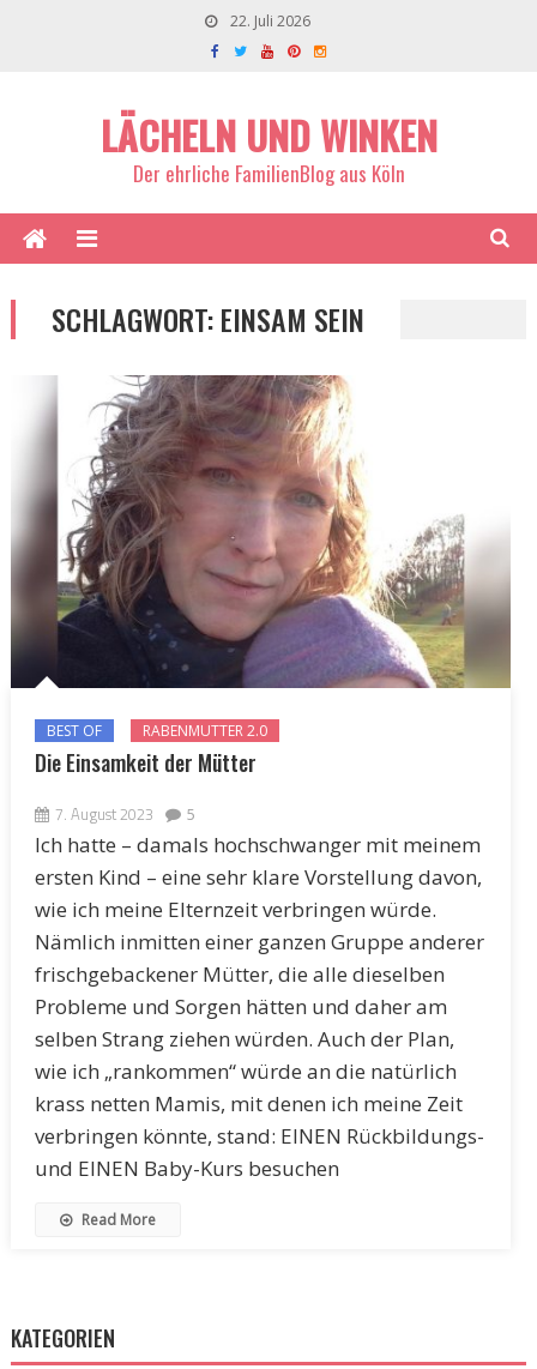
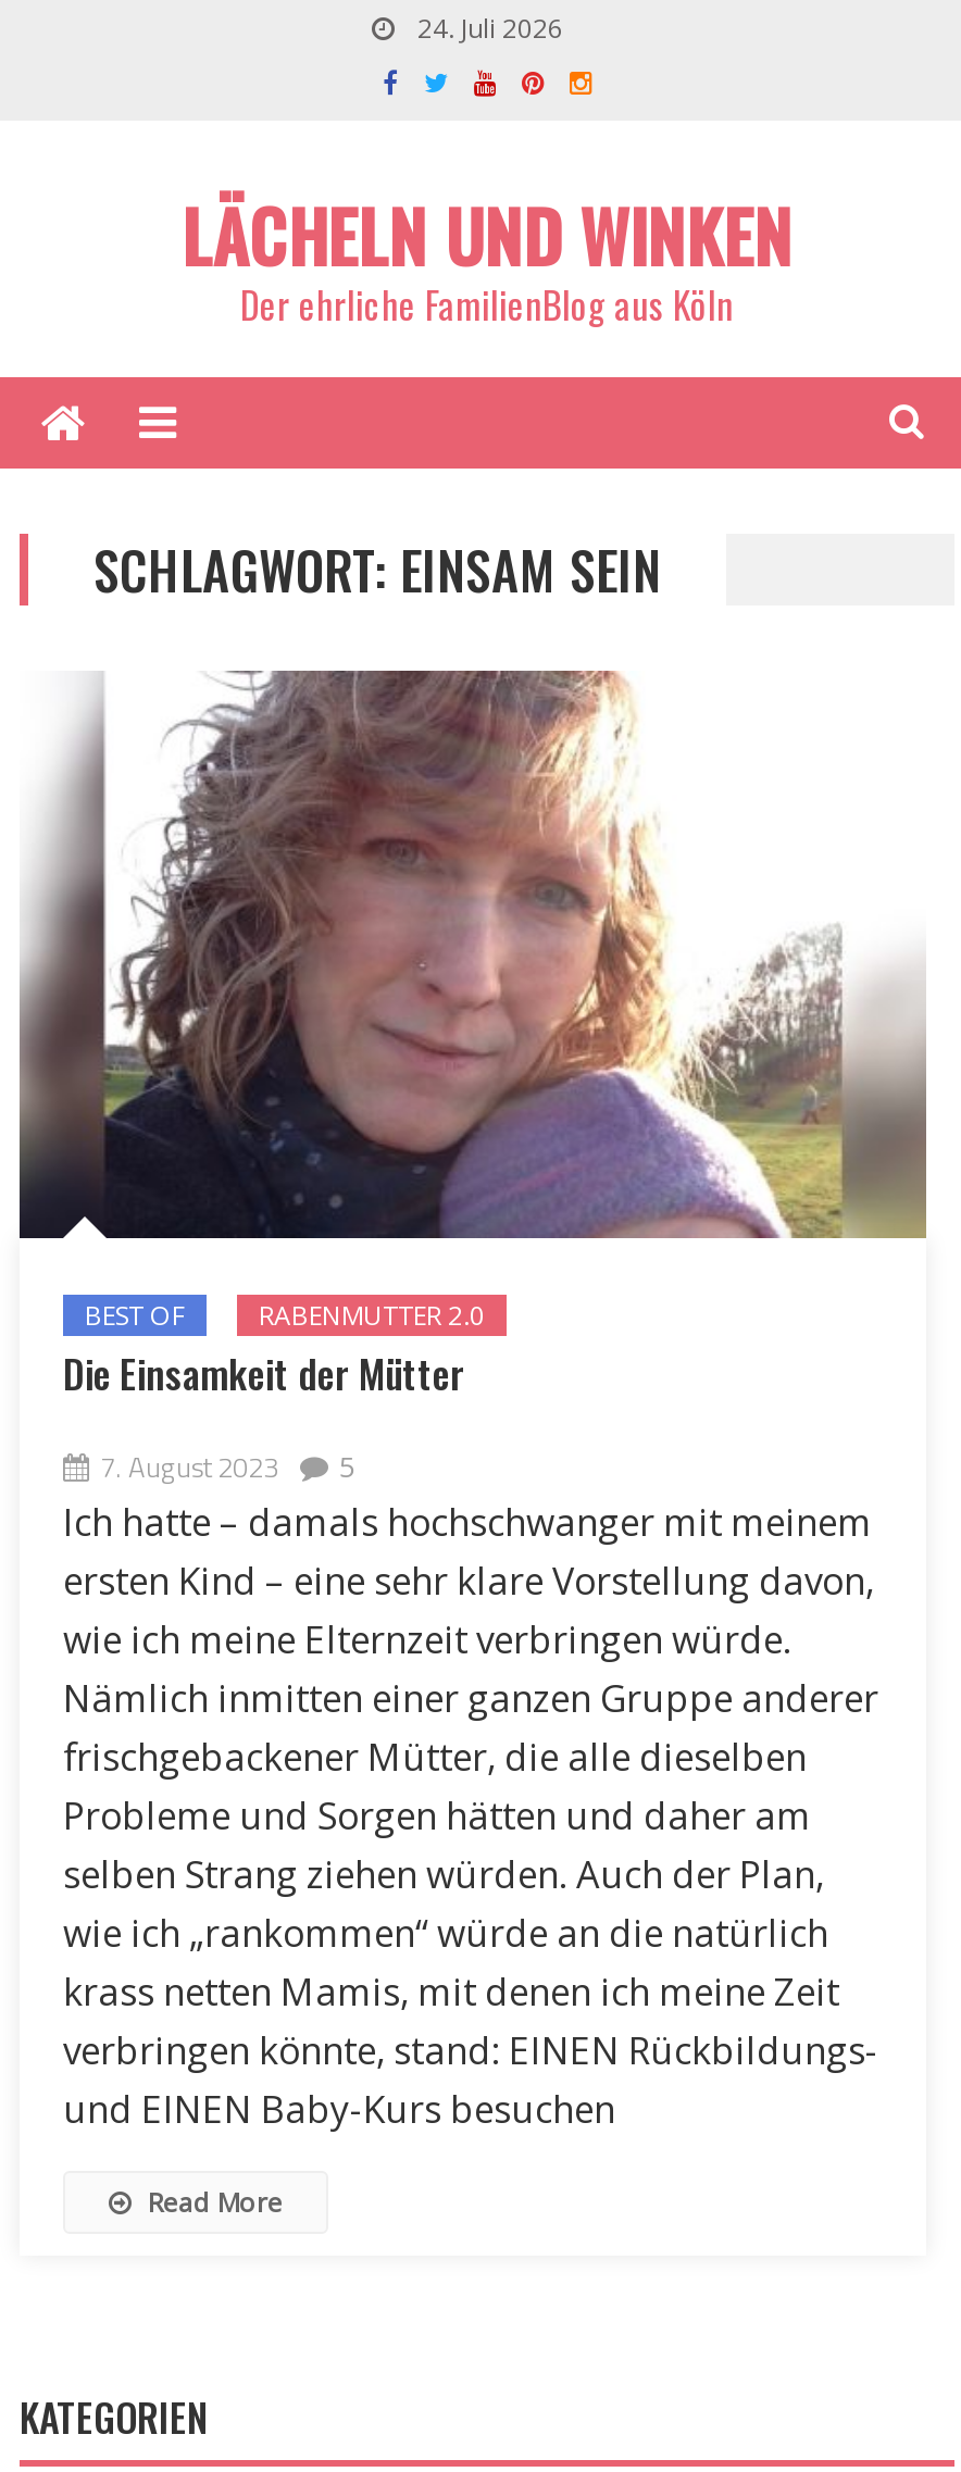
- 22. Juli 2026
+ 24. Juli 2026
